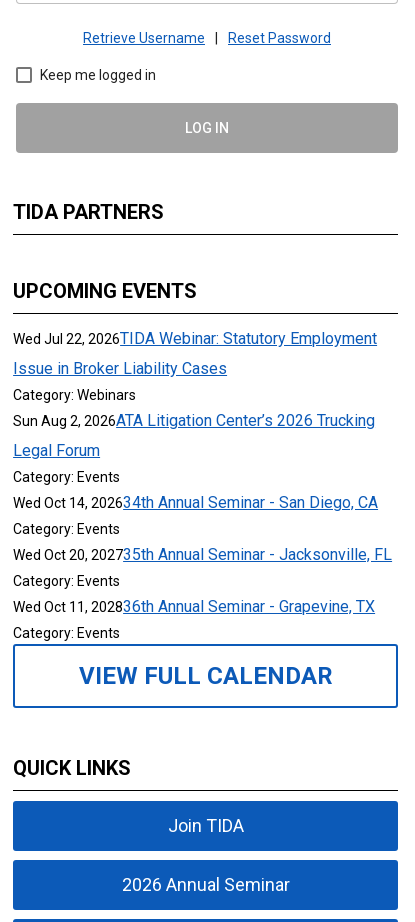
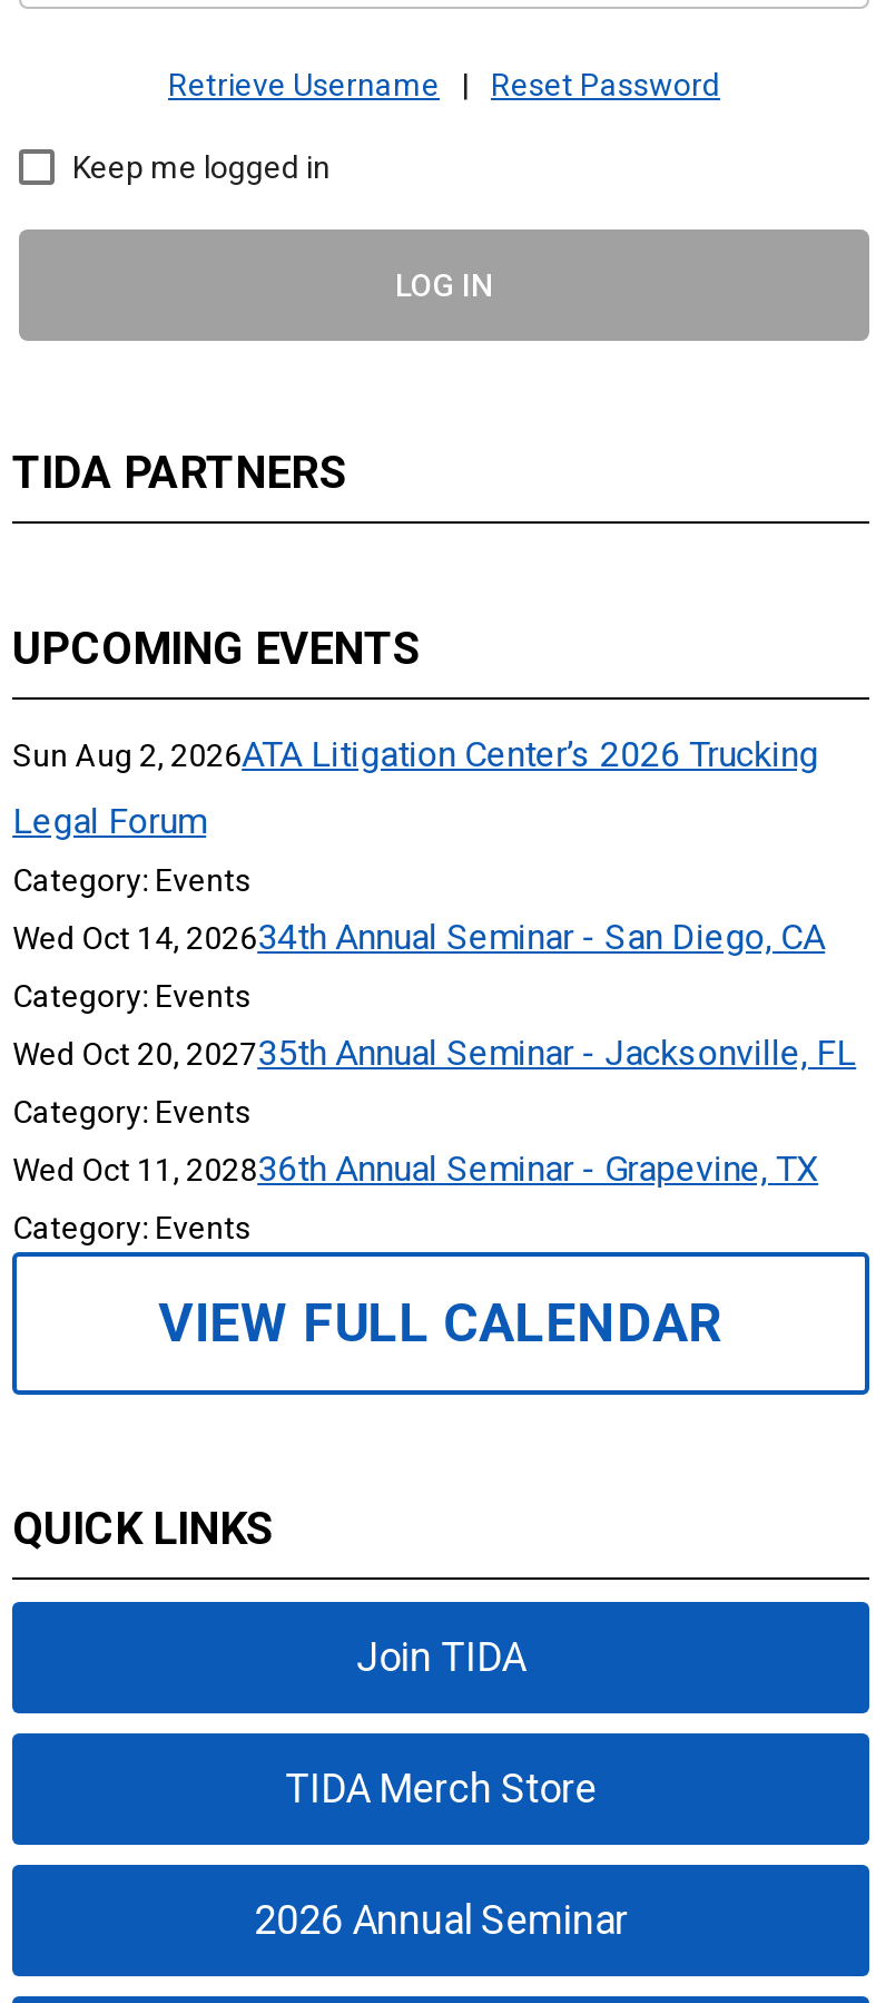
- Wed Jul 22, 2026TIDA Webinar: Statutory Employment
- Issue in Broker Liability Cases
- Category: Webinars

moved up: Sun Aug 2, 2026ATA Litigation Center’s 2026 Trucking | Legal Forum | Category: Events | ... | QUICK LINKS | Join TIDA

+ TIDA Merch Store
